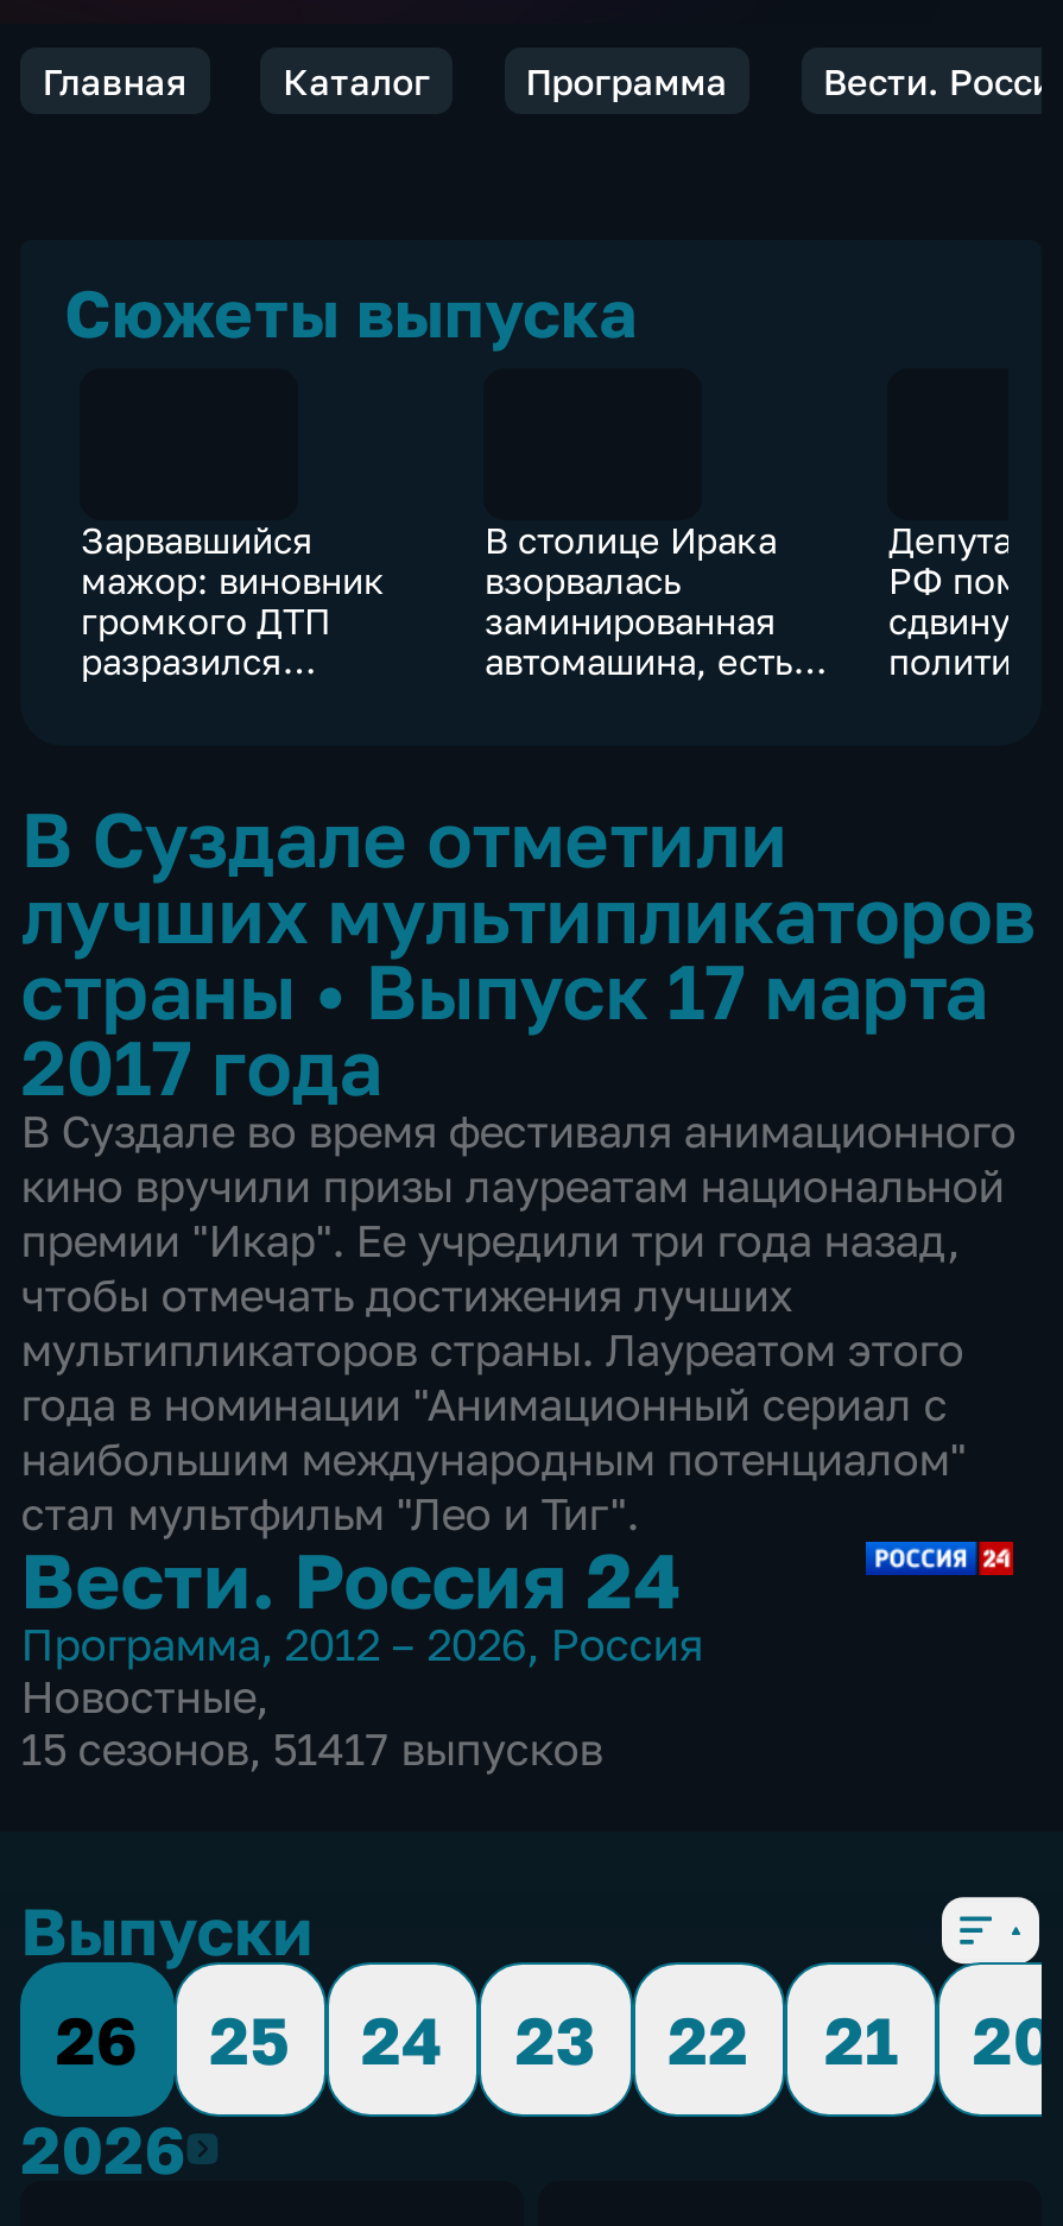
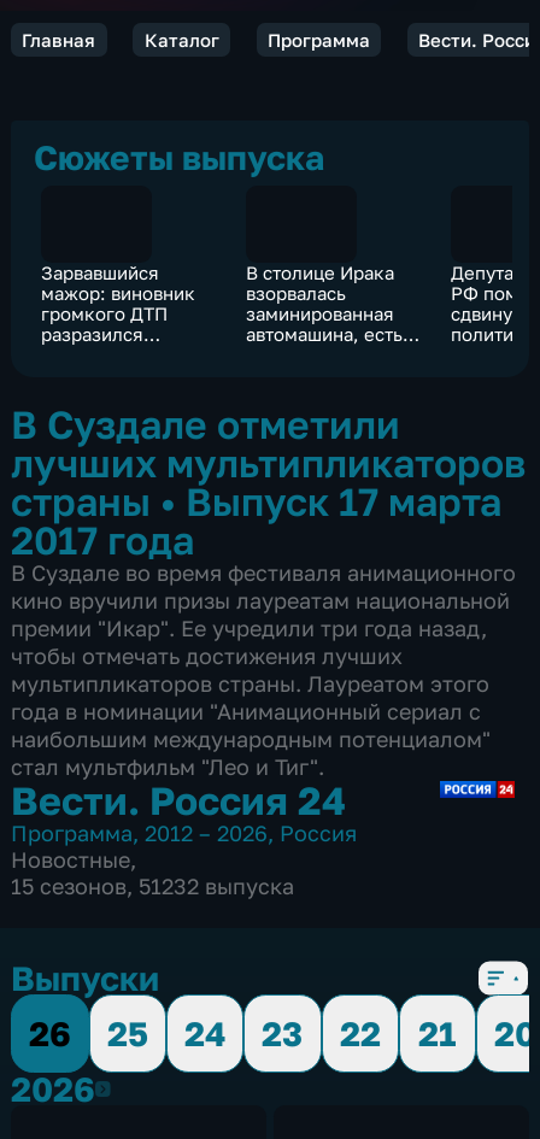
- 15 сезонов, 51417 выпусков
+ 15 сезонов, 51232 выпуска
